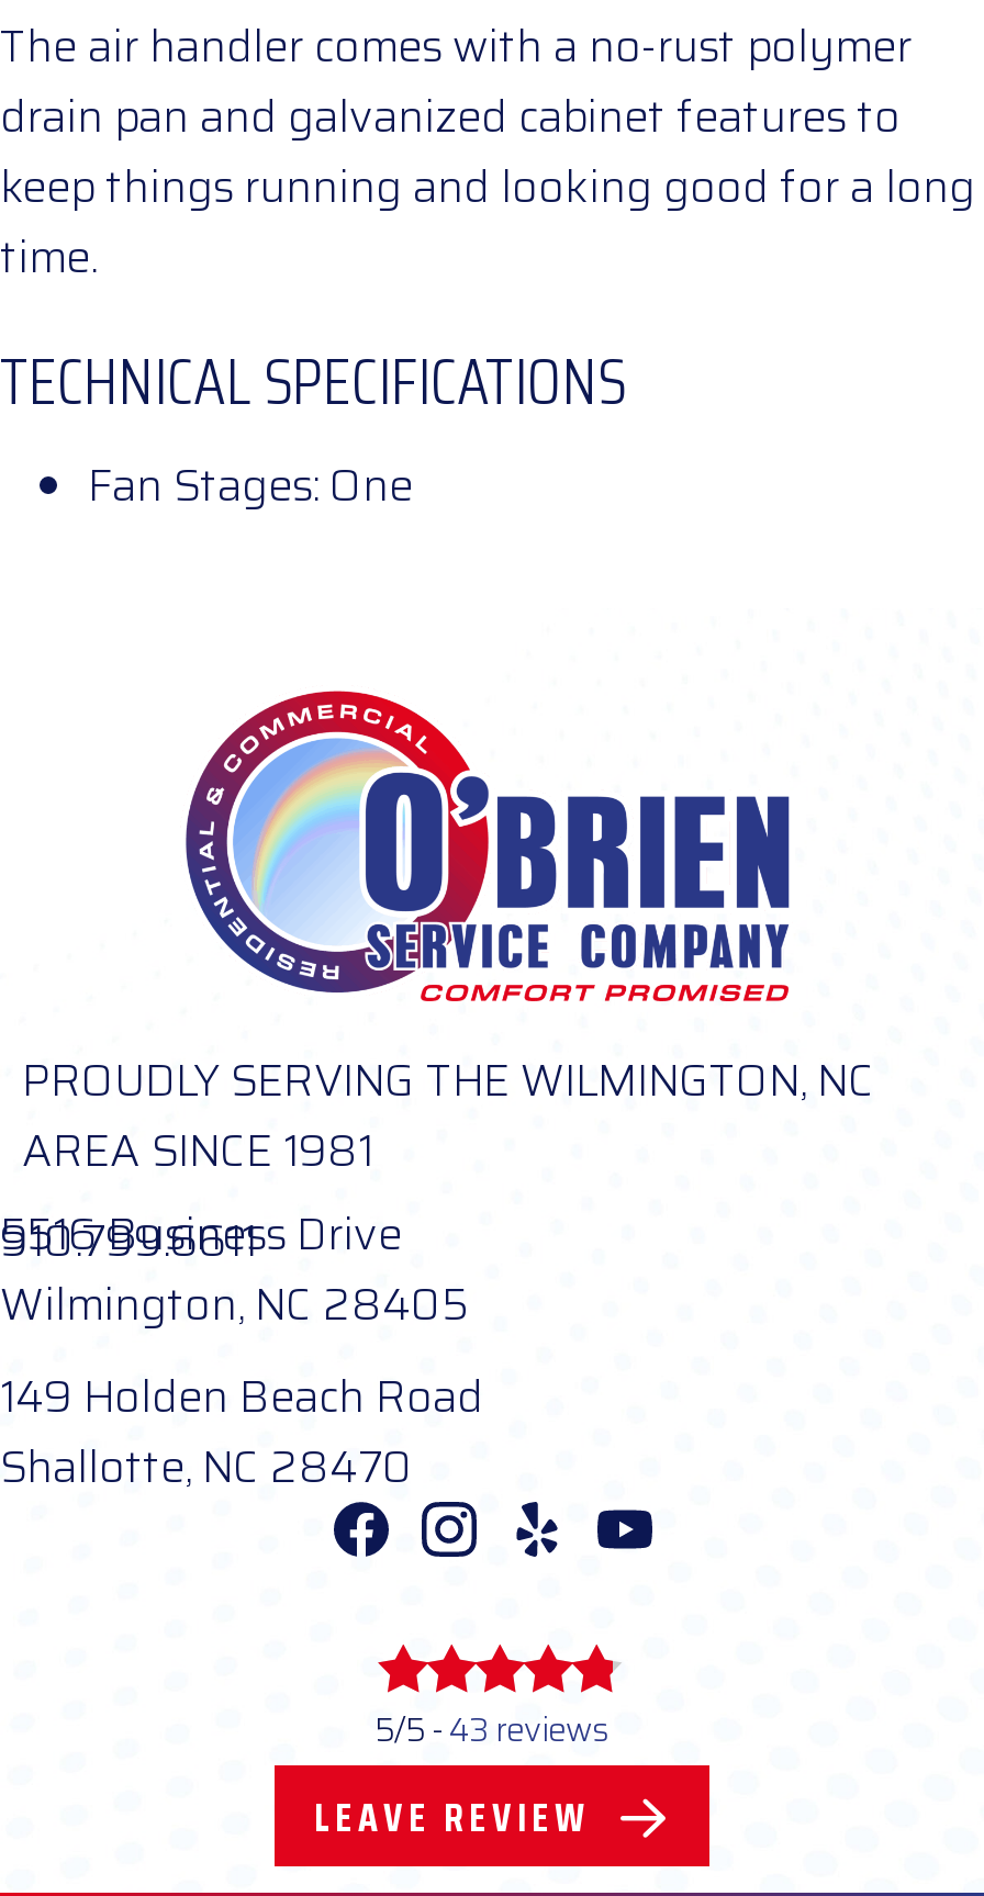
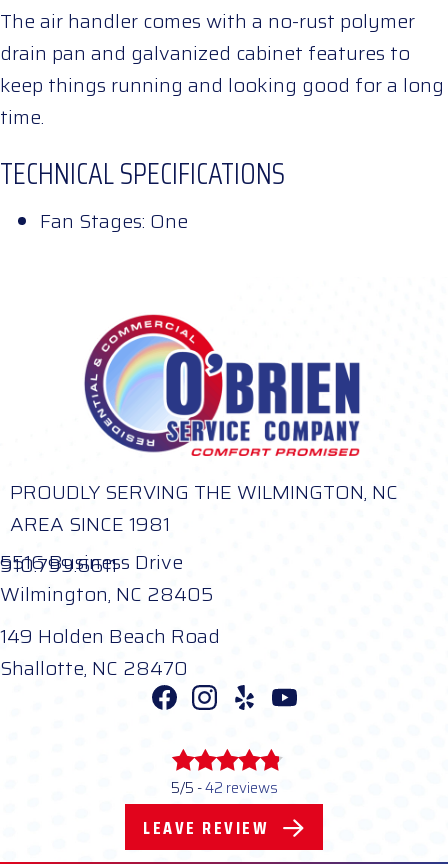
- 5/5 -43 reviews
+ 5/5 -42 reviews
